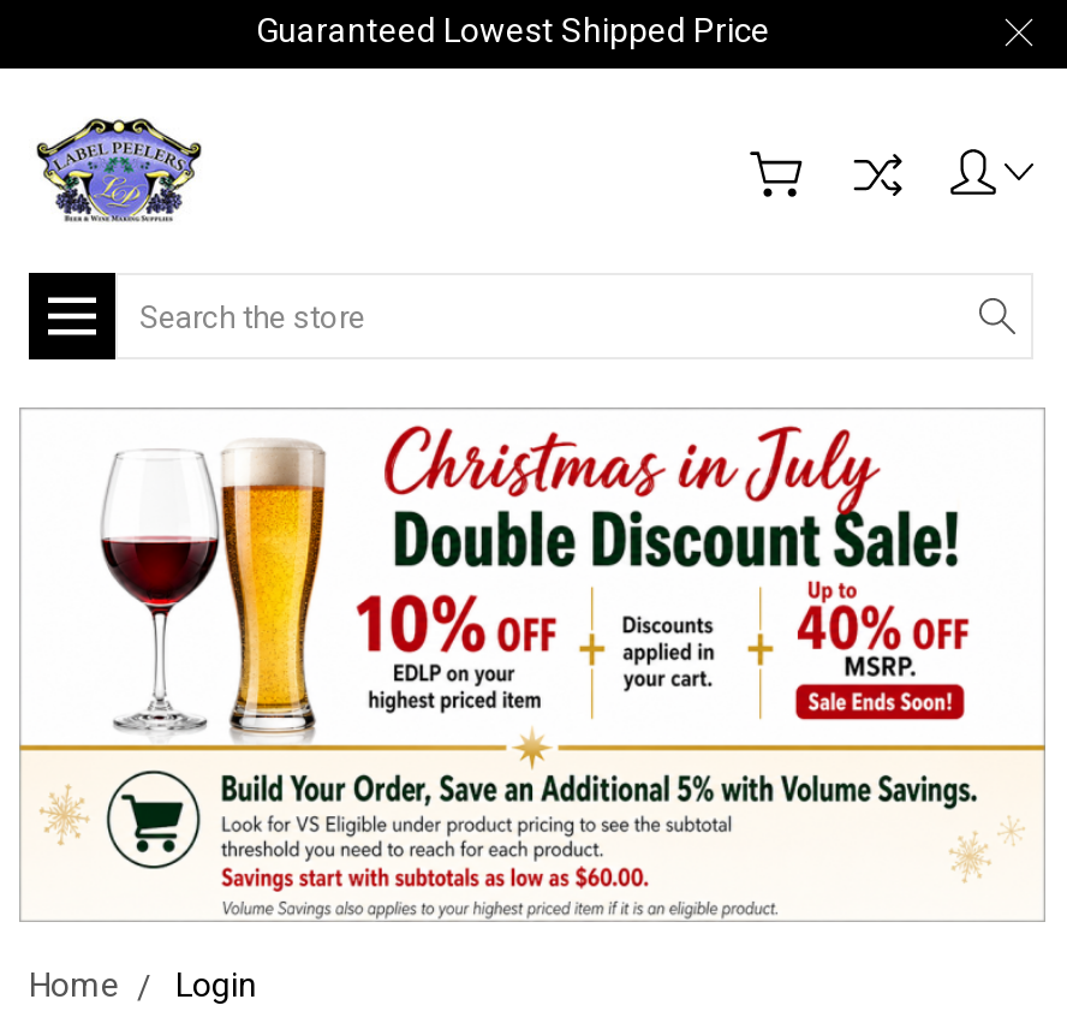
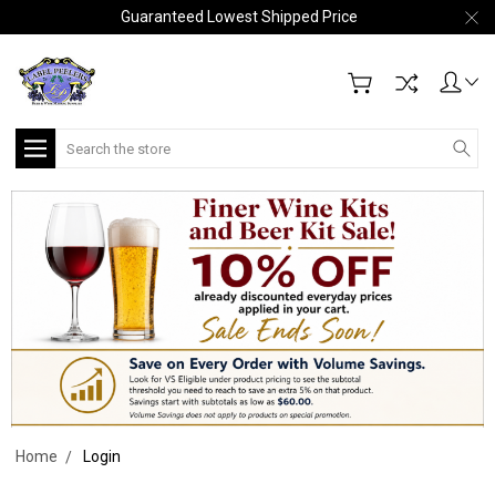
- [image]
+ [image]
